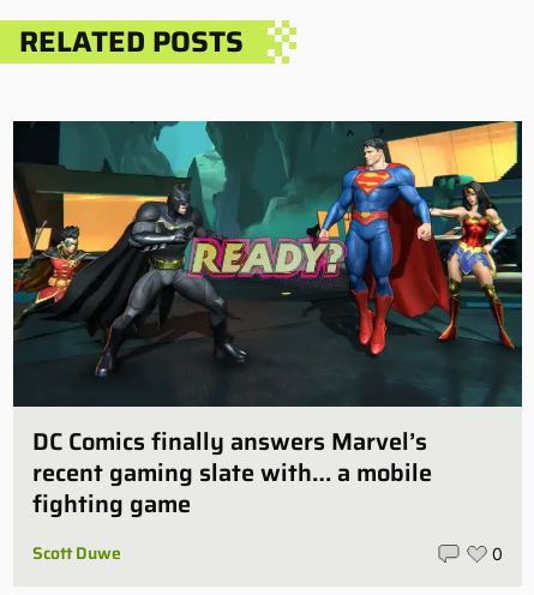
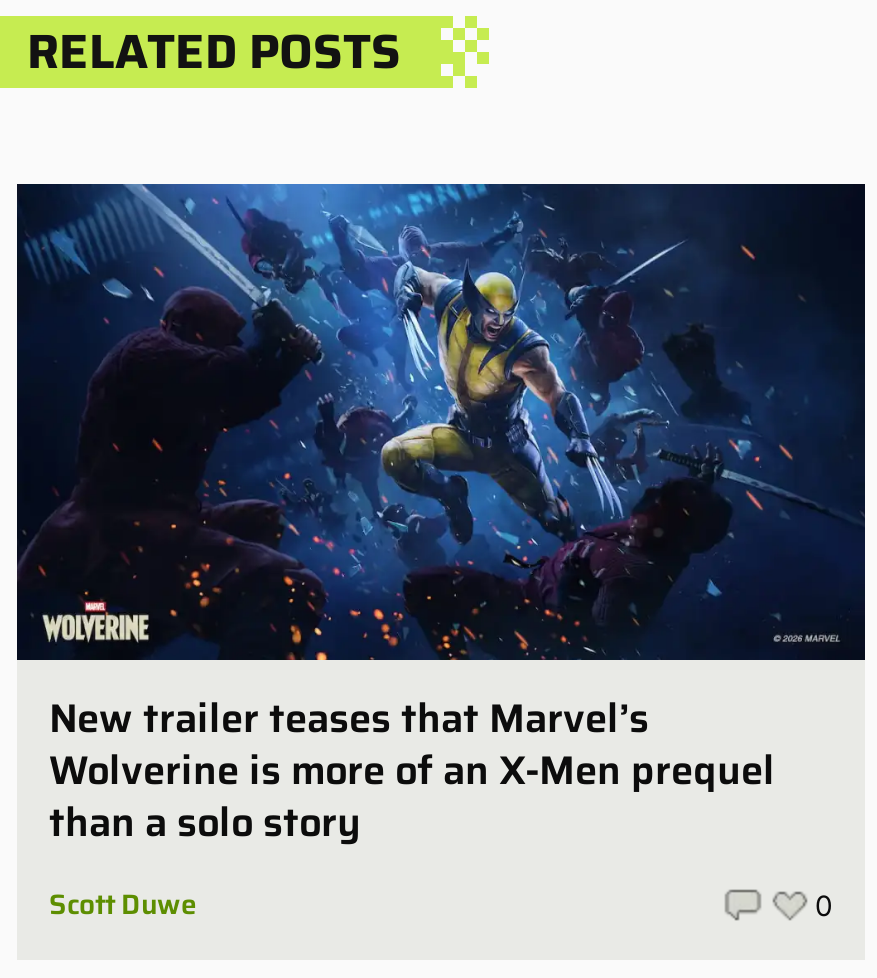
- [image]
- DC Comics finally answers Marvel’s
- recent gaming slate with… a mobile
- fighting game
+ [image]
+ New trailer teases that Marvel’s
+ Wolverine is more of an X-Men prequel
+ than a solo story
